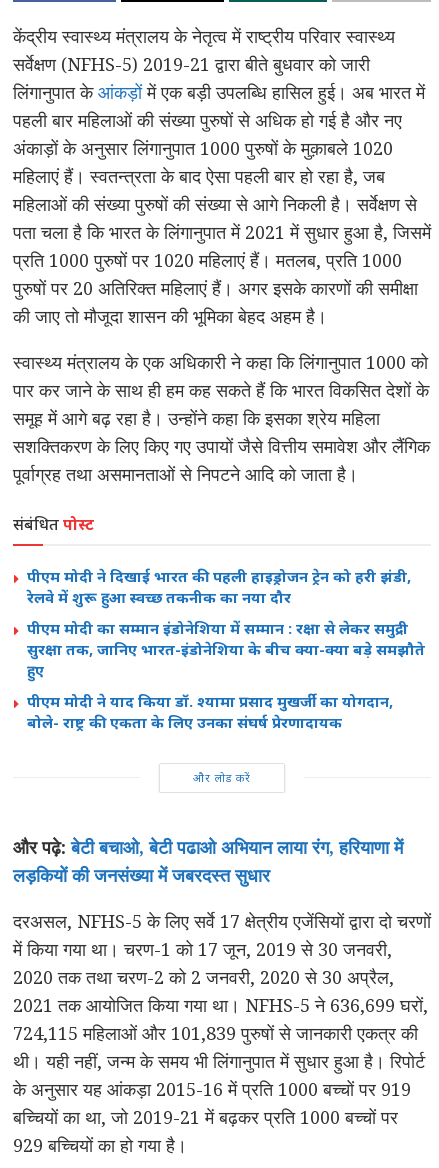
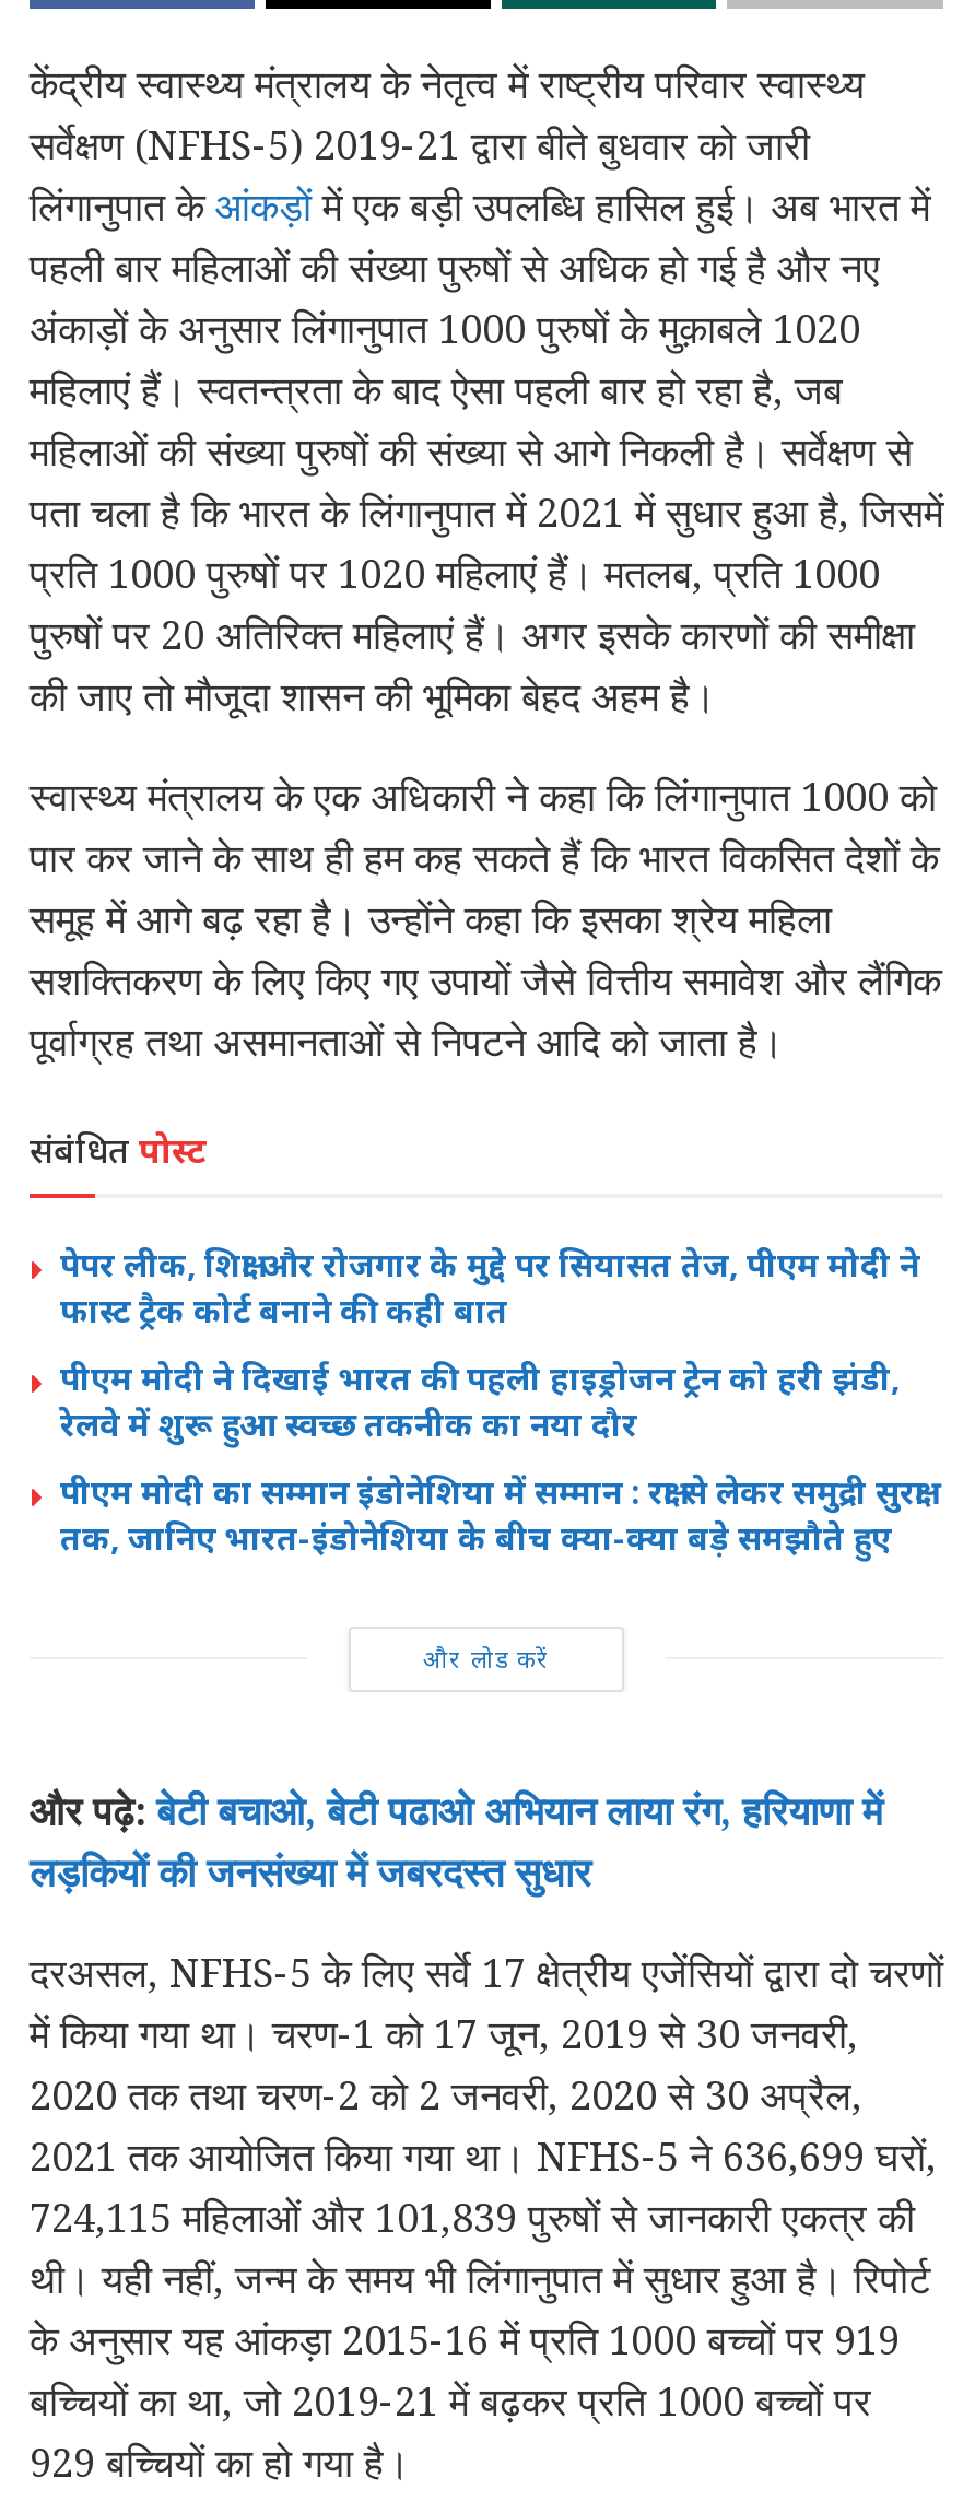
+ पेपर लीक, शिक्षा और रोजगार के मुद्दे पर सियासत तेज, पीएम मोदी ने
+ फास्ट ट्रैक कोर्ट बनाने की कही बात

moved down: पीएम मोदी ने दिखाई भारत की पहली हाइड्रोजन ट्रेन को हरी झंडी, | रेलवे में शुरू हुआ स्वच्छ तकनीक का नया दौर

- पीएम मोदी का सम्मान इंडोनेशिया में सम्मान : रक्षा से लेकर समुद्री
- सुरक्षा तक, जानिए भारत-इंडोनेशिया के बीच क्या-क्या बड़े समझौते
- हुए
- पीएम मोदी ने याद किया डॉ. श्यामा प्रसाद मुखर्जी का योगदान,
- बोले- राष्ट्र की एकता के लिए उनका संघर्ष प्रेरणादायक
+ पीएम मोदी का सम्मान इंडोनेशिया में सम्मान : रक्षा से लेकर समुद्री सुरक्षा
+ तक, जानिए भारत-इंडोनेशिया के बीच क्या-क्या बड़े समझौते हुए
